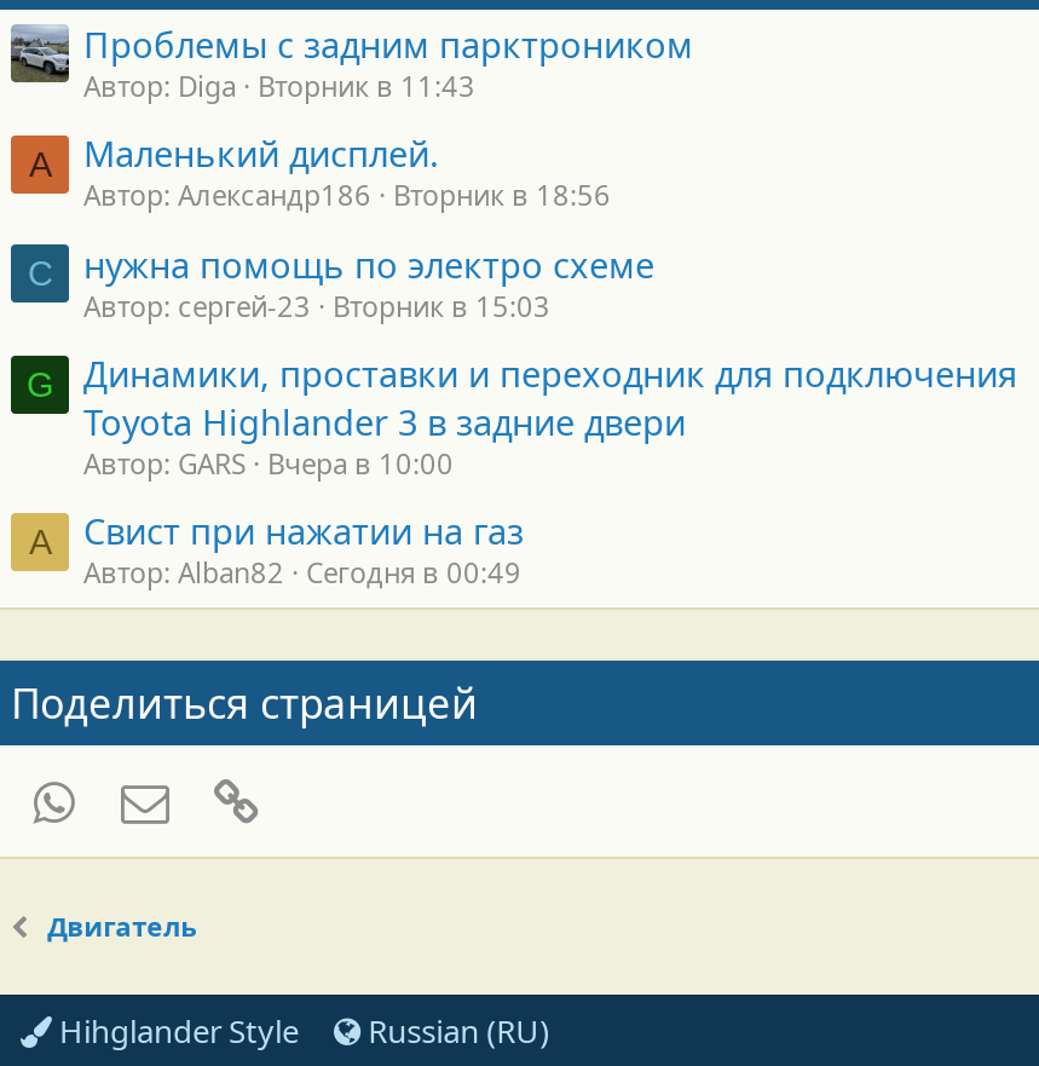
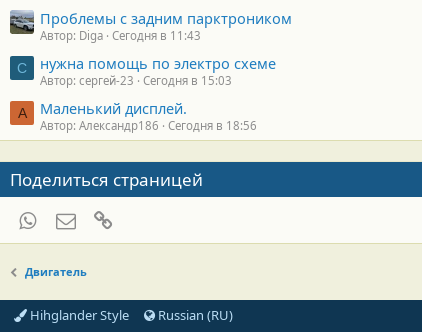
- Автор: Diga Вторник в 11:43
- Автор: Александр186 Вторник в 18:56
+ Автор: Diga Сегодня в 11:43

moved down: А | Маленький дисплей.

- Автор: сергей-23 Вторник в 15:03
- G
- Динамики, проставки и переходник для подключения
- Toyota Highlander 3 в задние двери
- Автор: GARS Вчера в 10:00
- A
- Свист при нажатии на газ
- Автор: Alban82 Сегодня в 00:49
+ Автор: сергей-23 Сегодня в 15:03
+ Автор: Александр186 Сегодня в 18:56
